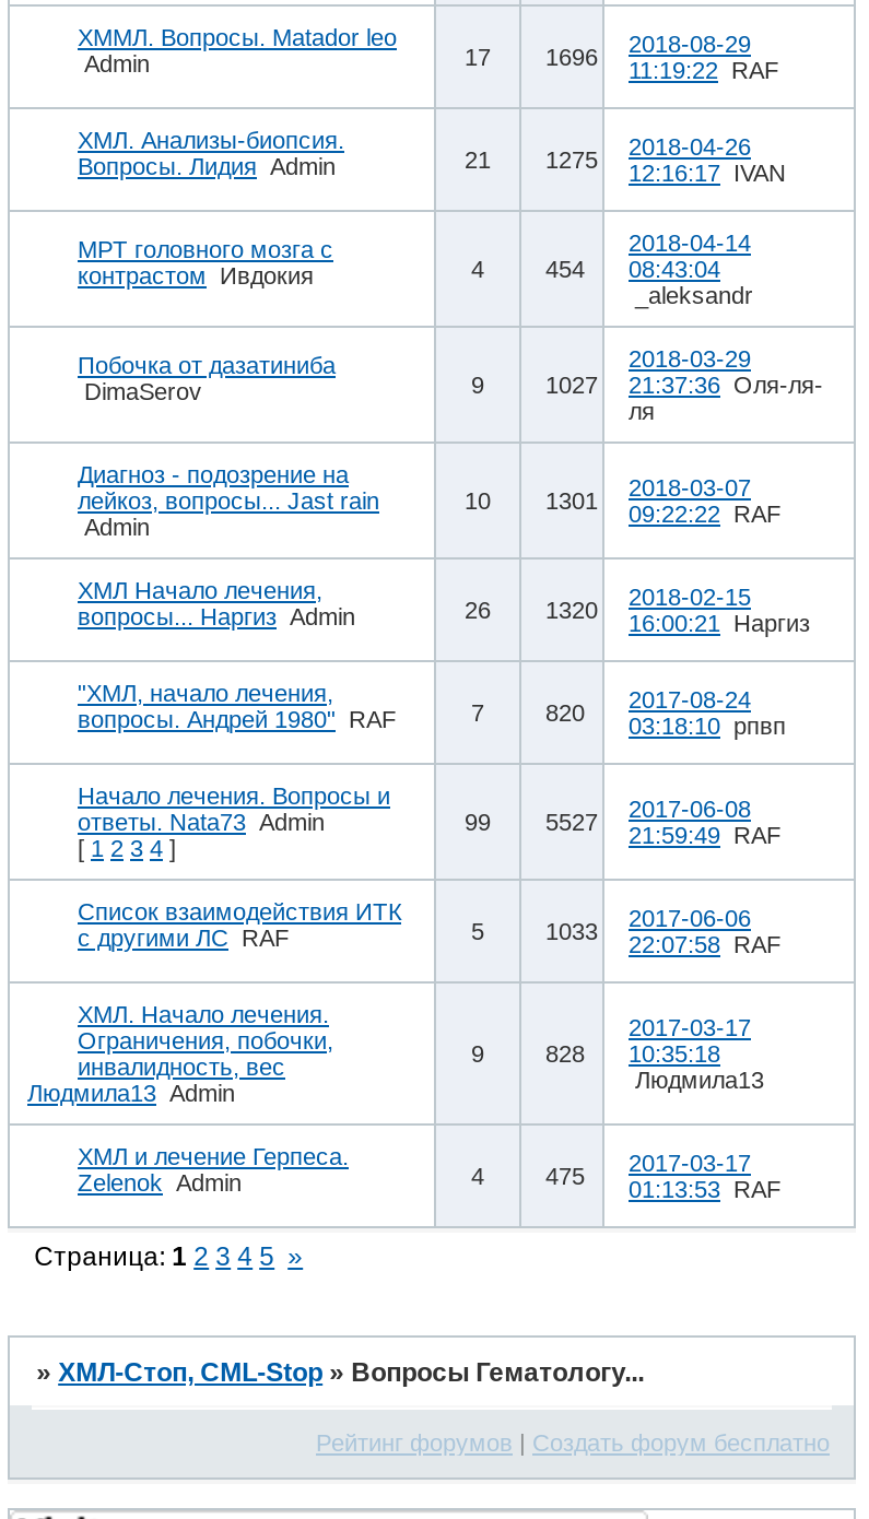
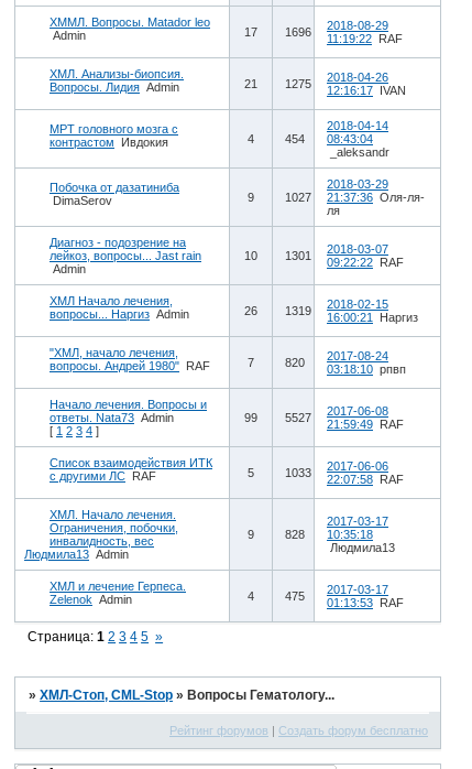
- 1320 2018-02-15 16:00:21 Наргиз
+ 1319 2018-02-15 16:00:21 Наргиз
